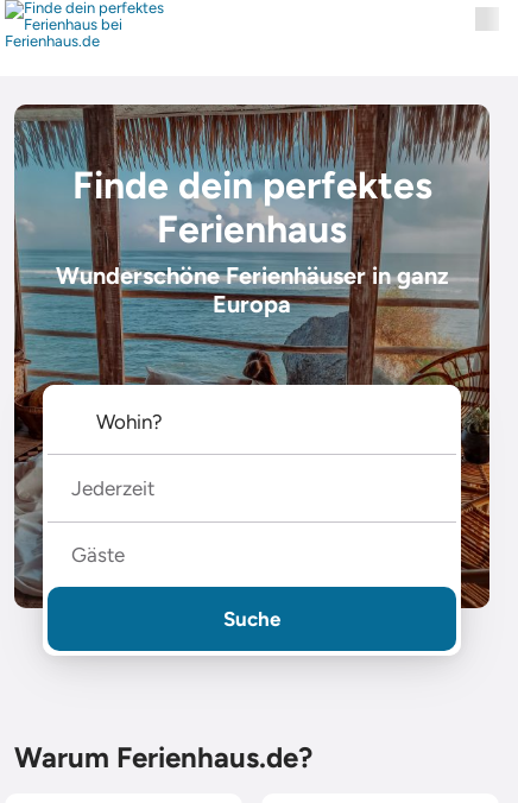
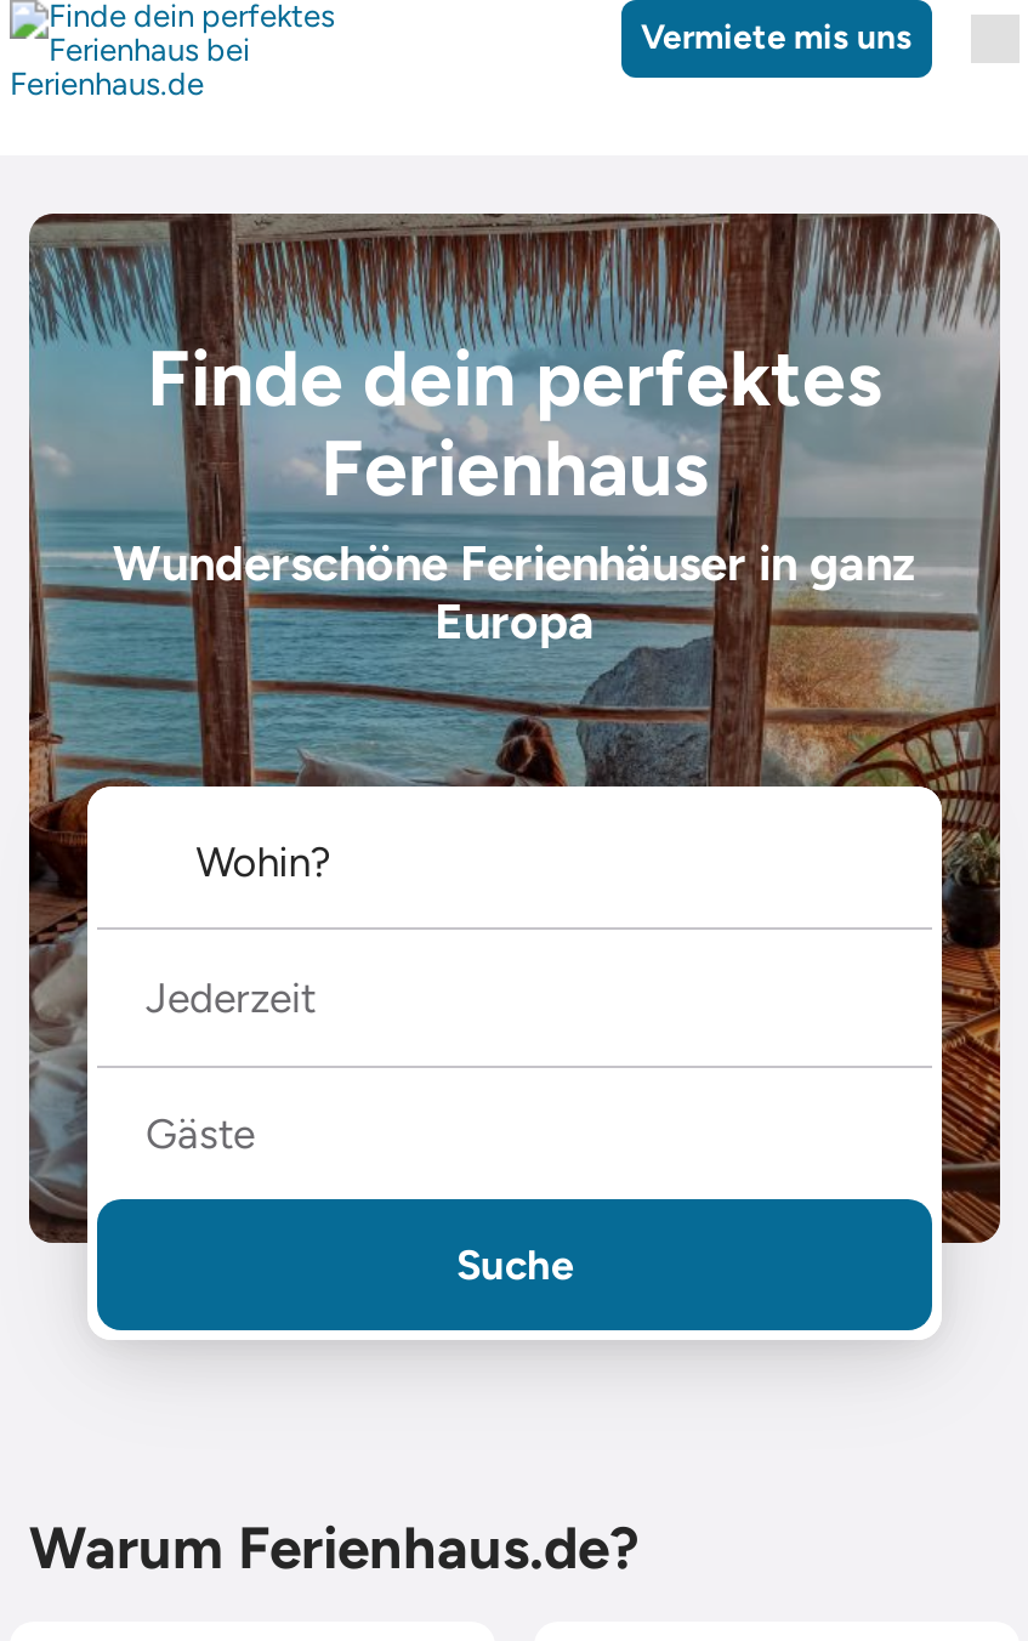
+ Vermiete mis uns
